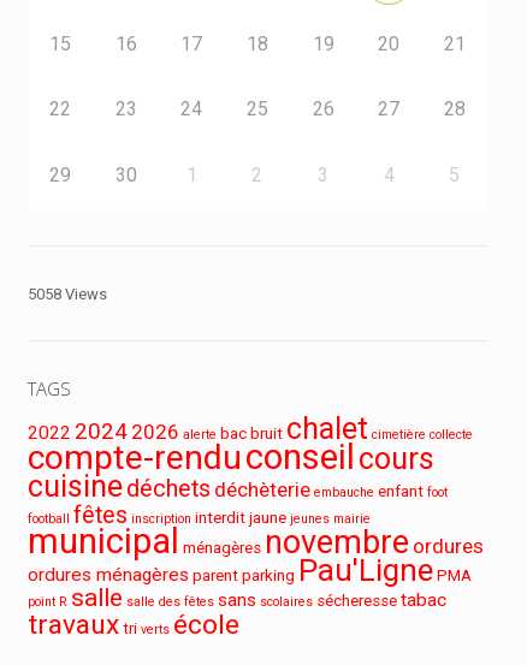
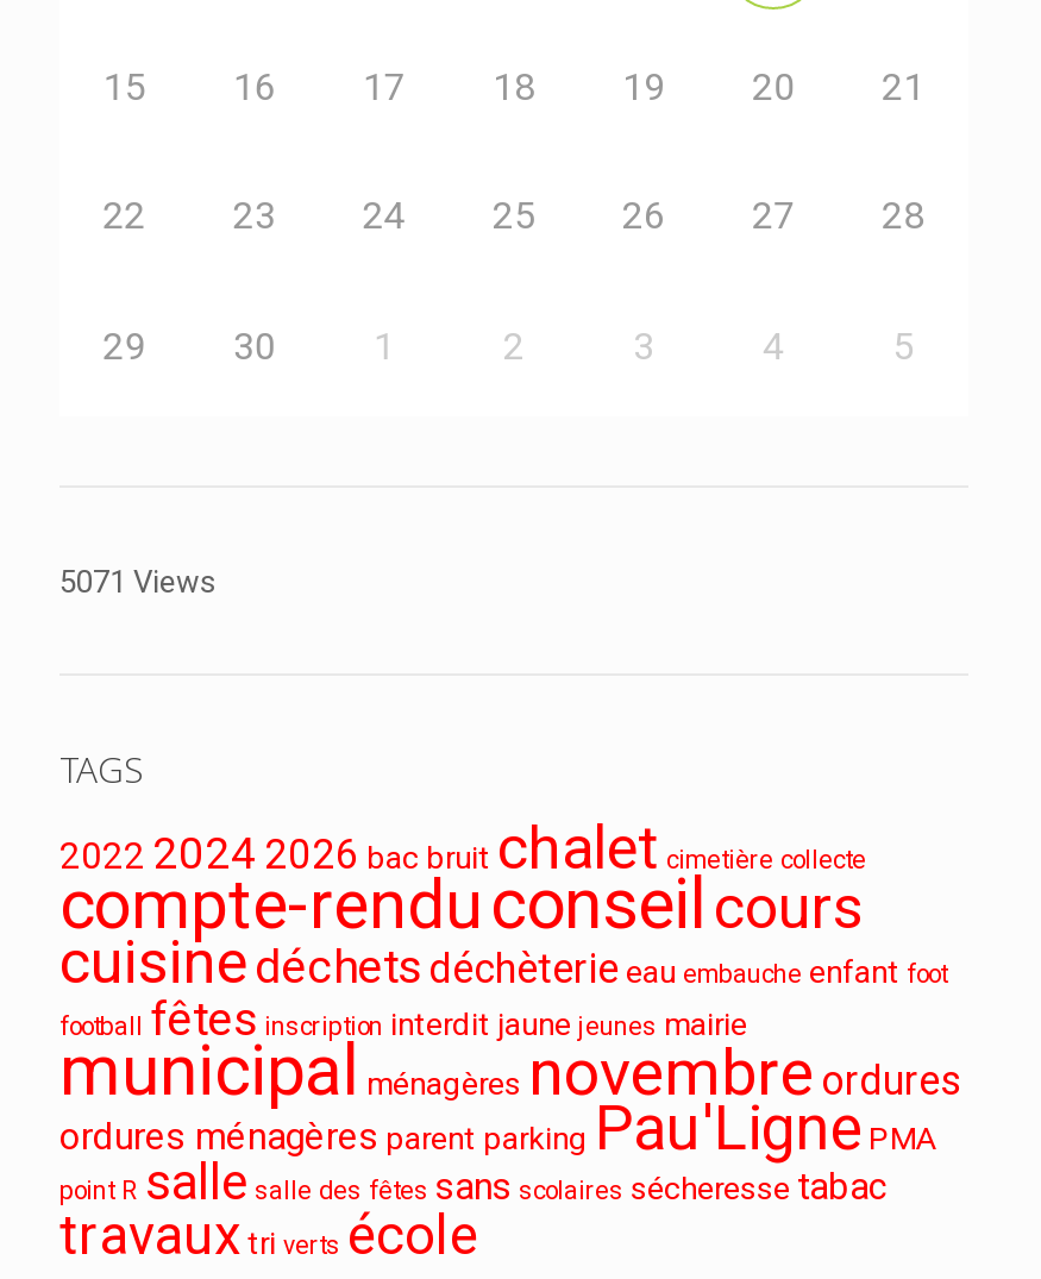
- 5058 Views
+ 5071 Views

- 2022 2024 2026 alerte bac bruit chalet cimetière collecte
+ 2022 2024 2026 bac bruit chalet cimetière collecte

- cuisine déchets déchèterie embauche enfant foot
+ cuisine déchets déchèterie eau embauche enfant foot
